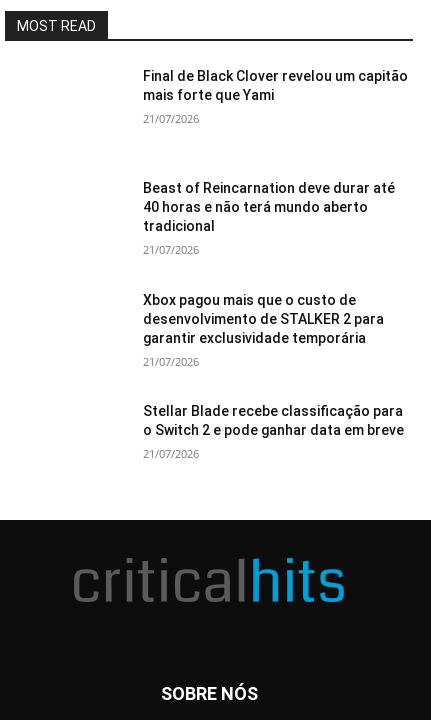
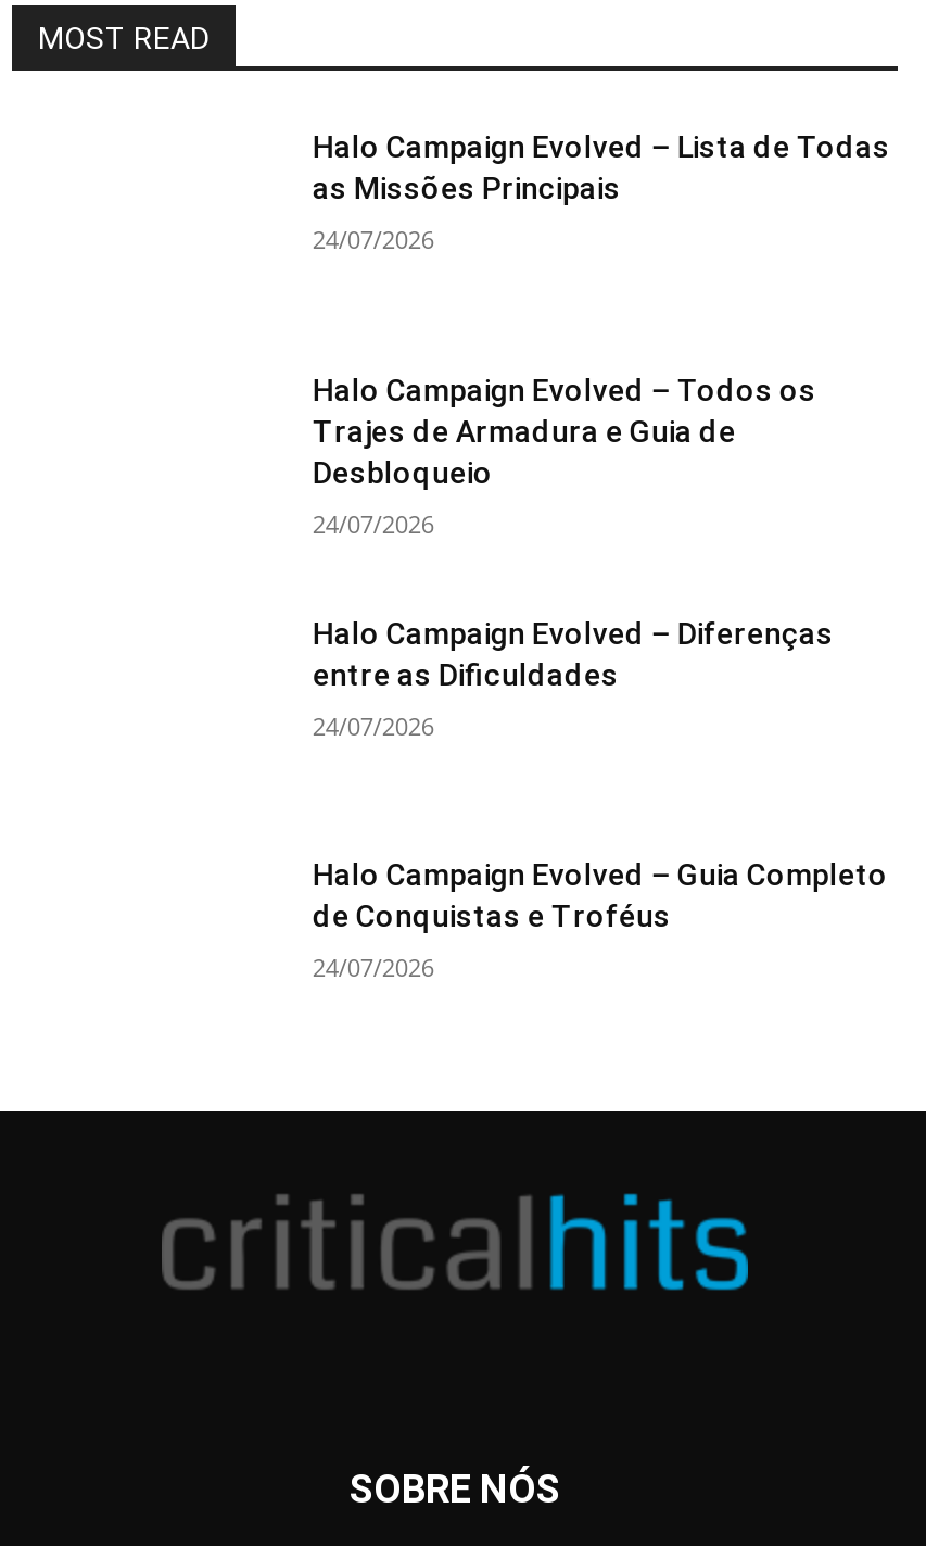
- Final de Black Clover revelou um capitão
- mais forte que Yami
+ Halo Campaign Evolved – Lista de Todas
+ as Missões Principais

- 21/07/2026
+ 24/07/2026

- Beast of Reincarnation deve durar até
- 40 horas e não terá mundo aberto
- tradicional
+ Halo Campaign Evolved – Todos os
+ Trajes de Armadura e Guia de
+ Desbloqueio

- 21/07/2026
+ 24/07/2026

- Xbox pagou mais que o custo de
- desenvolvimento de STALKER 2 para
- garantir exclusividade temporária
+ Halo Campaign Evolved – Diferenças
+ entre as Dificuldades

- 21/07/2026
+ 24/07/2026

- Stellar Blade recebe classificação para
- o Switch 2 e pode ganhar data em breve
+ Halo Campaign Evolved – Guia Completo
+ de Conquistas e Troféus

- 21/07/2026
+ 24/07/2026
